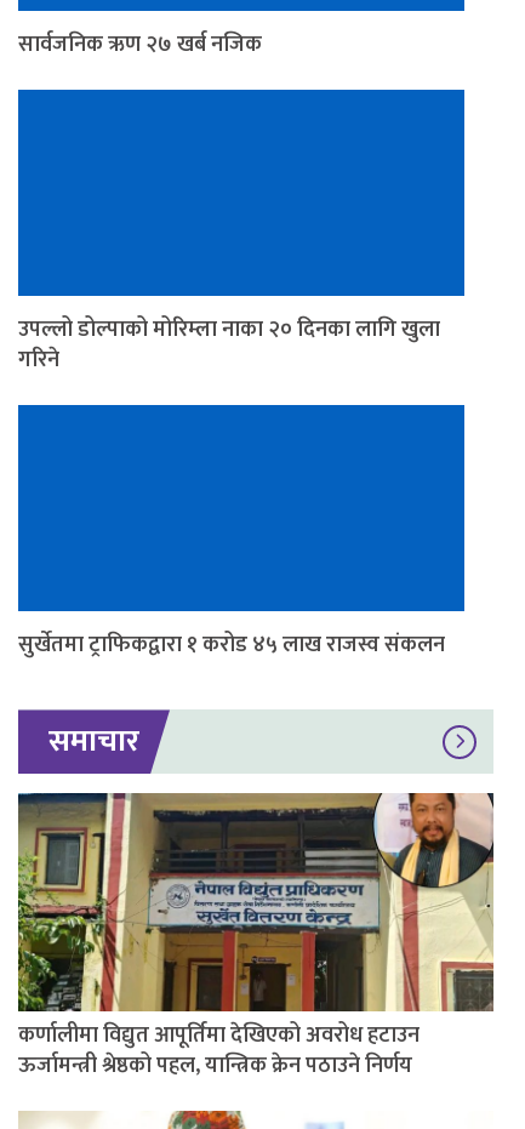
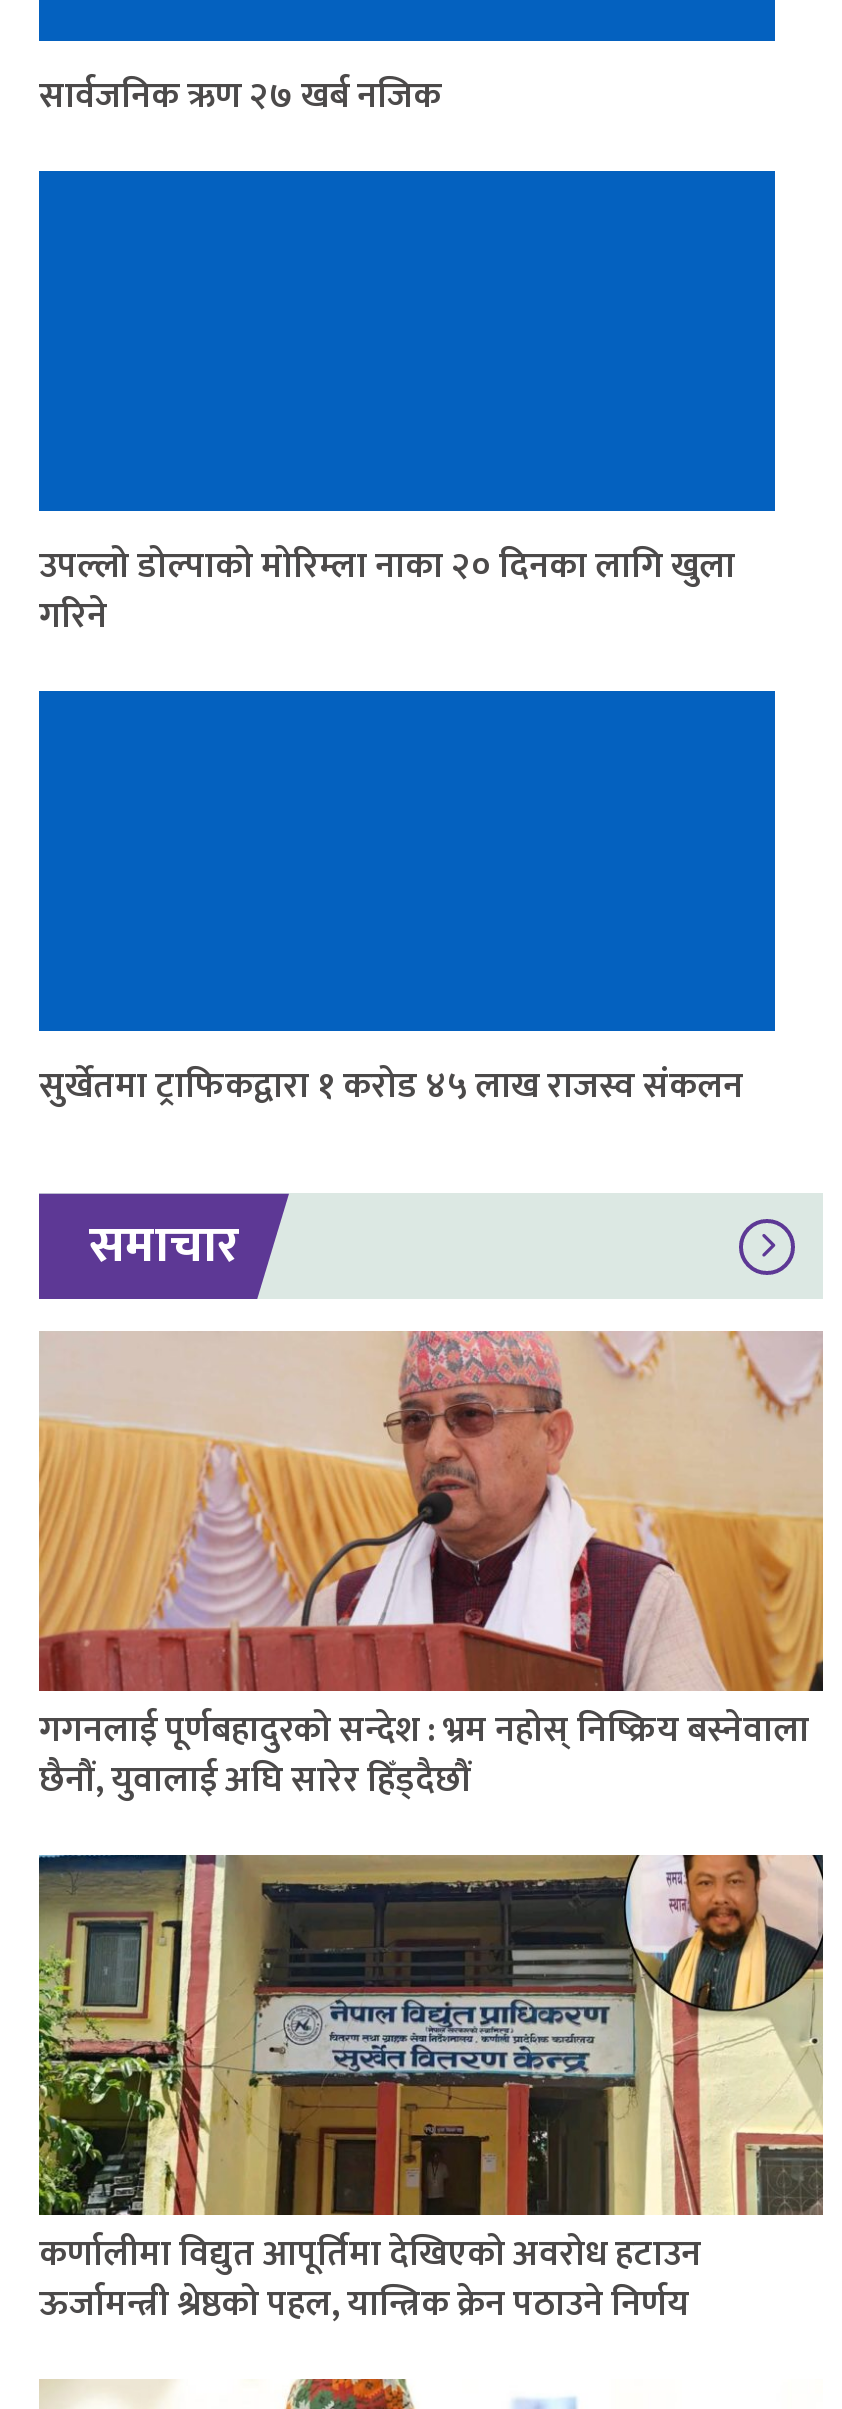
+ [image]
+ गगनलाई पूर्णबहादुरको सन्देश : भ्रम नहोस् निष्क्रिय बस्नेवाला
+ छैनौं, युवालाई अघि सारेर हिँड्दैछौं
